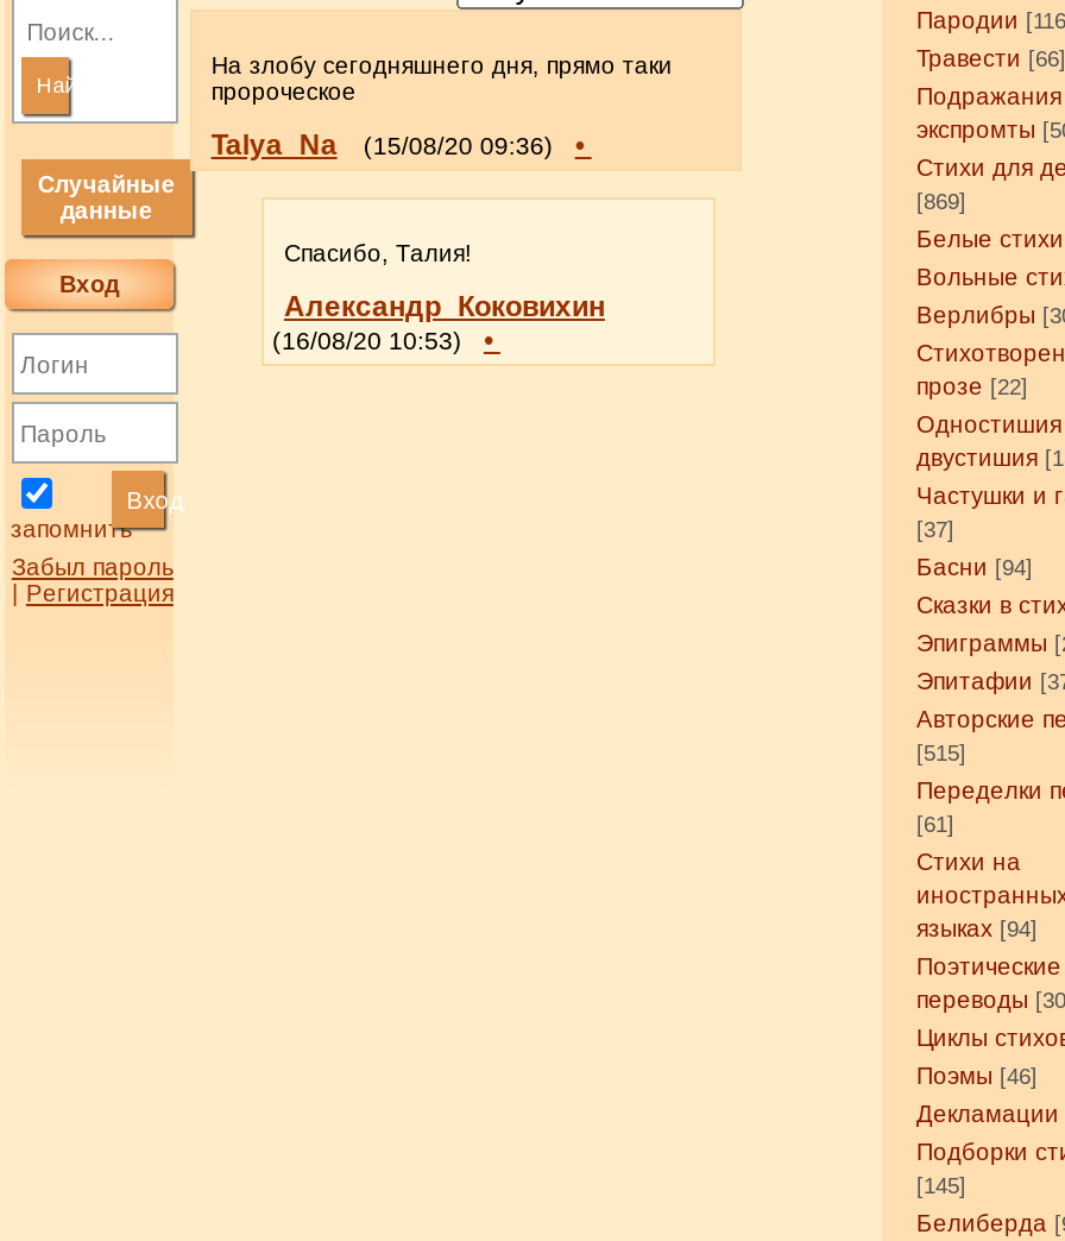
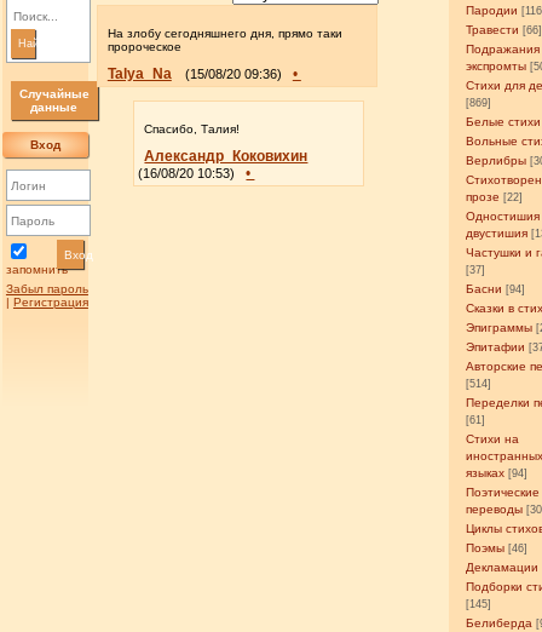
- [515]
+ [514]
